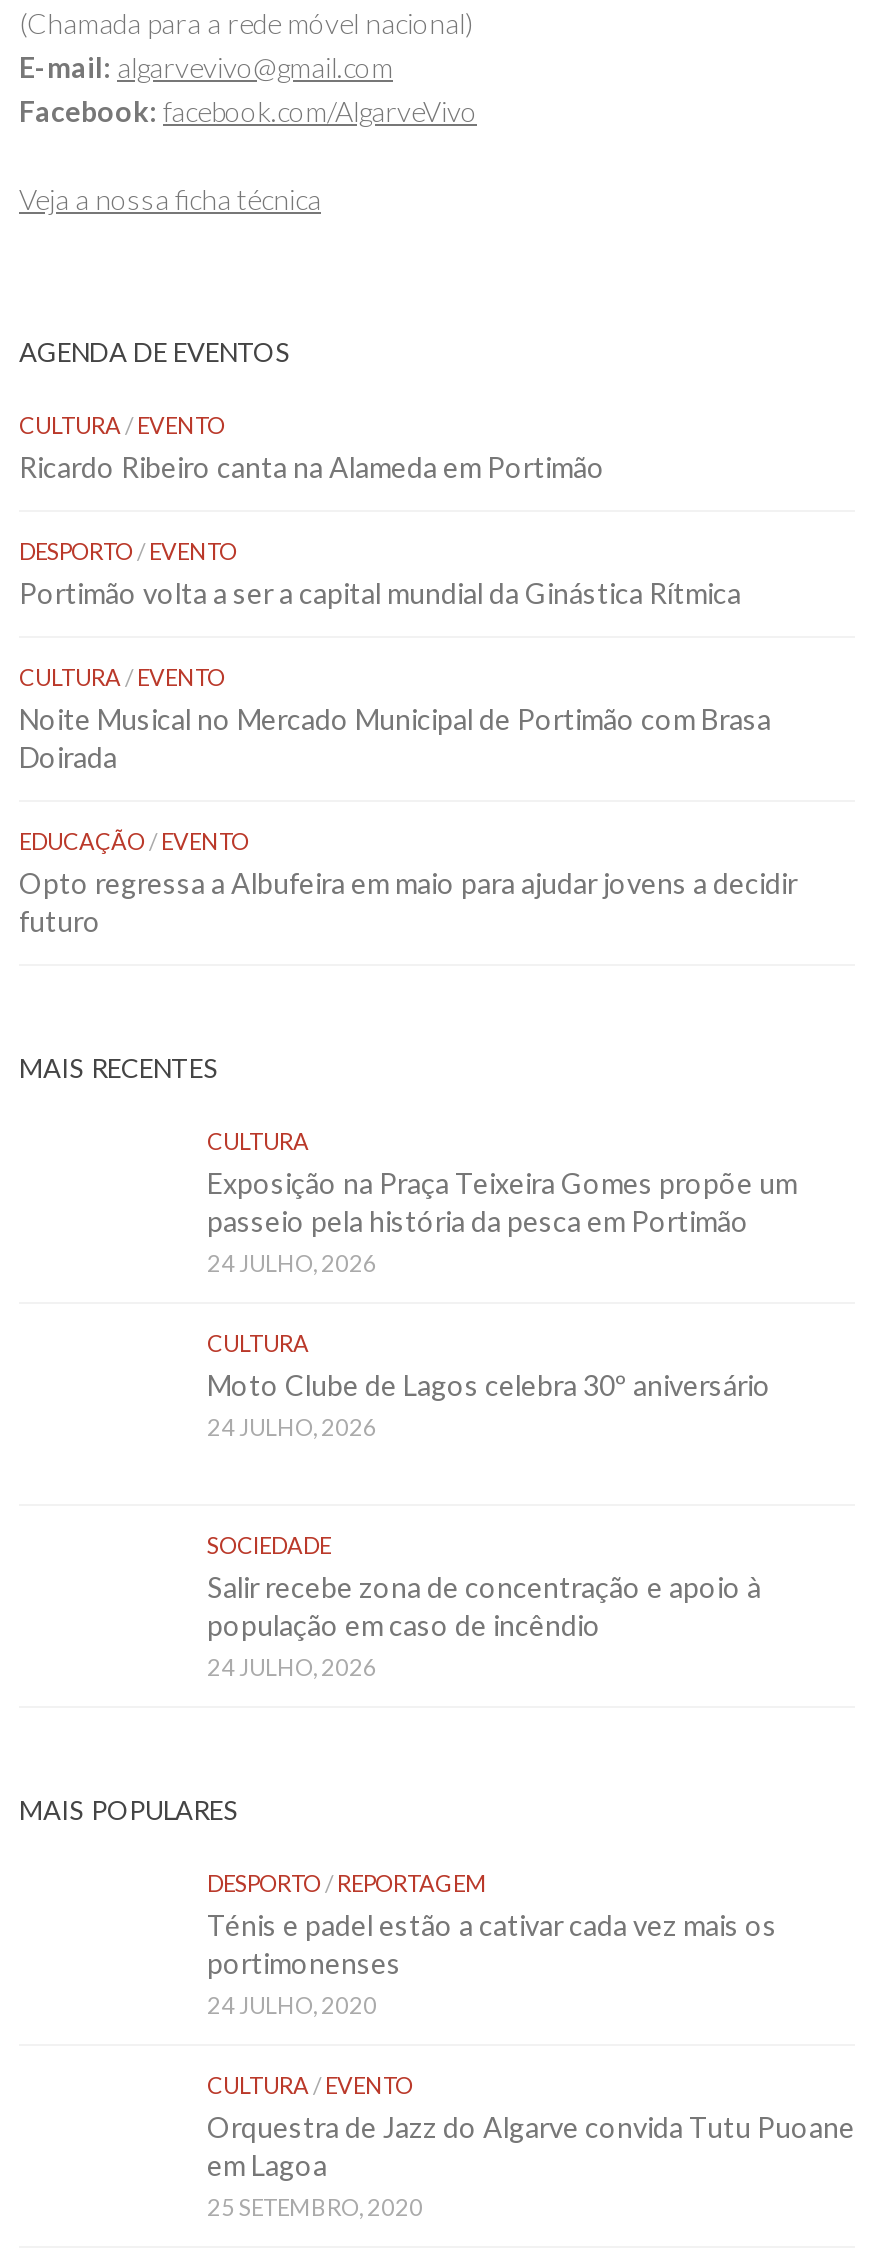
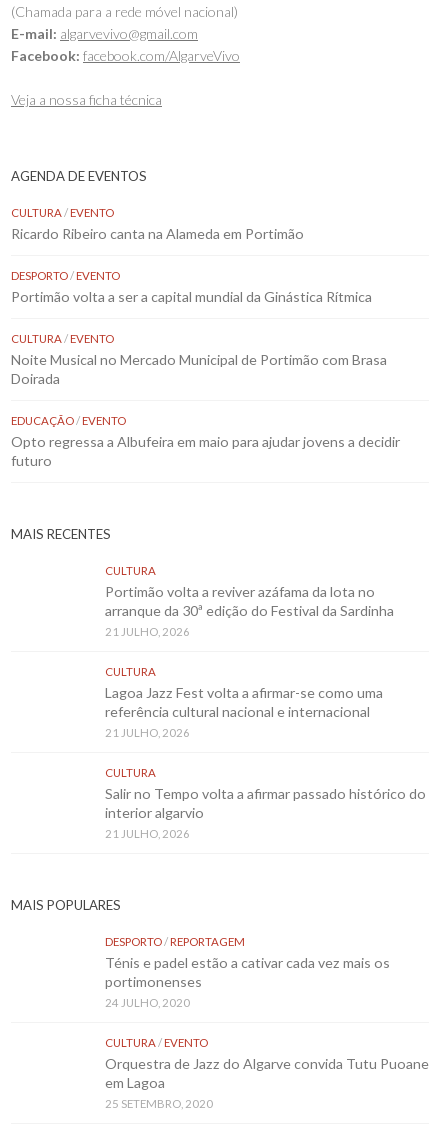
- Exposição na Praça Teixeira Gomes propõe um
- passeio pela história da pesca em Portimão
- 24 JULHO, 2026
+ Portimão volta a reviver azáfama da lota no
+ arranque da 30ª edição do Festival da Sardinha
+ 21 JULHO, 2026

- Moto Clube de Lagos celebra 30º aniversário
- 24 JULHO, 2026
+ Lagoa Jazz Fest volta a afirmar-se como uma
+ referência cultural nacional e internacional
+ 21 JULHO, 2026

- SOCIEDADE
- Salir recebe zona de concentração e apoio à
- população em caso de incêndio
- 24 JULHO, 2026
+ CULTURA
+ Salir no Tempo volta a afirmar passado histórico do
+ interior algarvio
+ 21 JULHO, 2026
